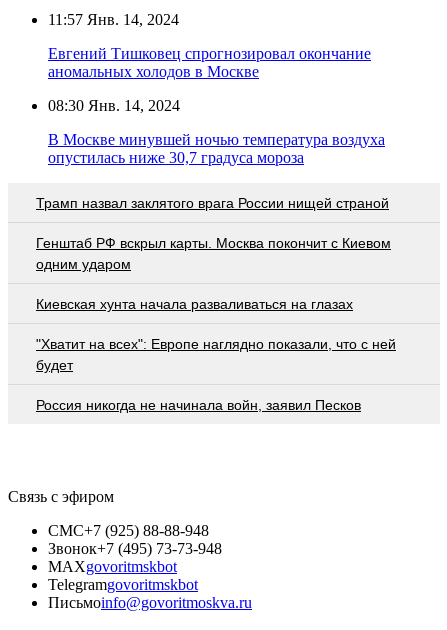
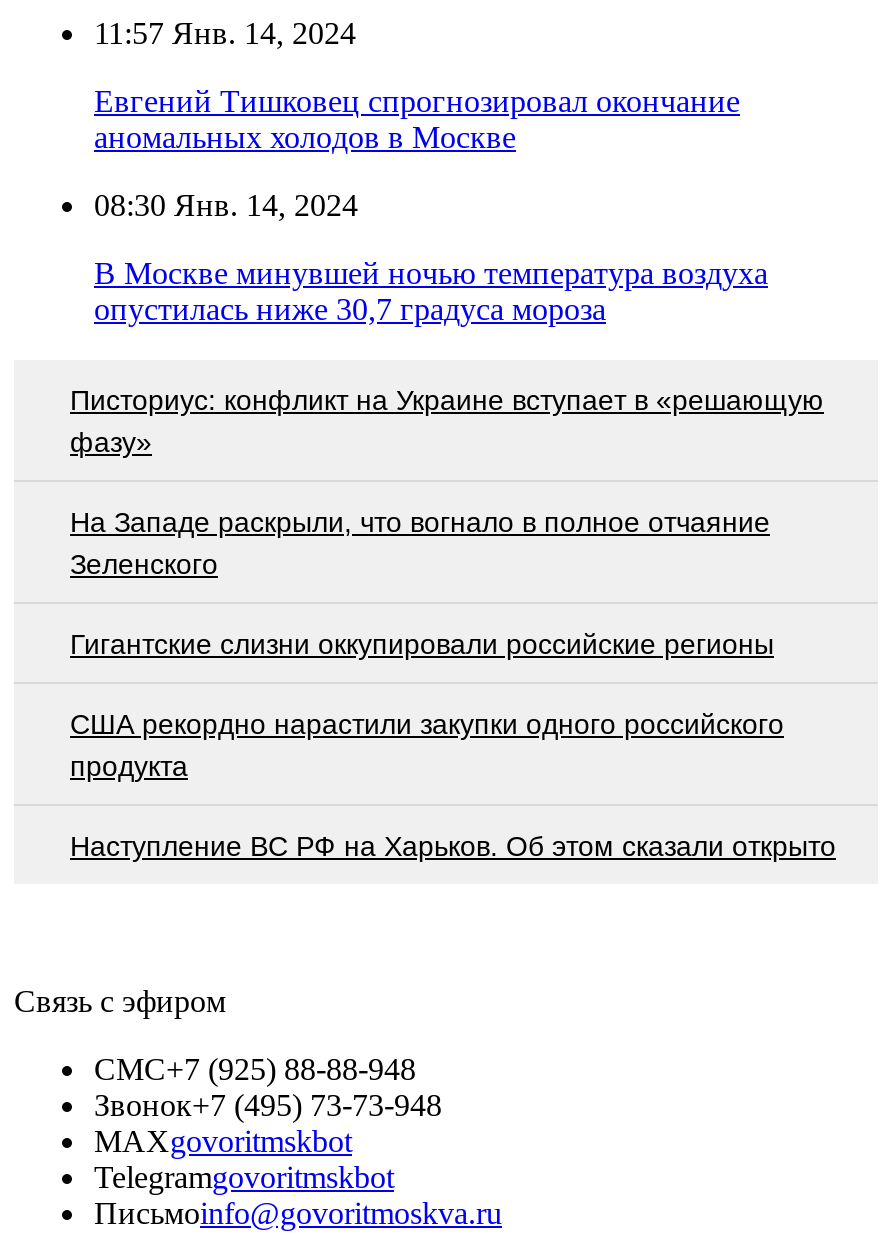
- Трамп назвал заклятого врага России нищей страной
+ Писториус: конфликт на Украине вступает в «решающую
+ фазу»

- Генштаб РФ вскрыл карты. Москва покончит с Киевом
- одним ударом
+ На Западе раскрыли, что вогнало в полное отчаяние
+ Зеленского

- Киевская хунта начала разваливаться на глазах
+ Гигантские слизни оккупировали российские регионы

- "Хватит на всех": Европе наглядно показали, что с ней
- будет
+ США рекордно нарастили закупки одного российского
+ продукта

- Россия никогда не начинала войн, заявил Песков
+ Наступление ВС РФ на Харьков. Об этом сказали открыто
